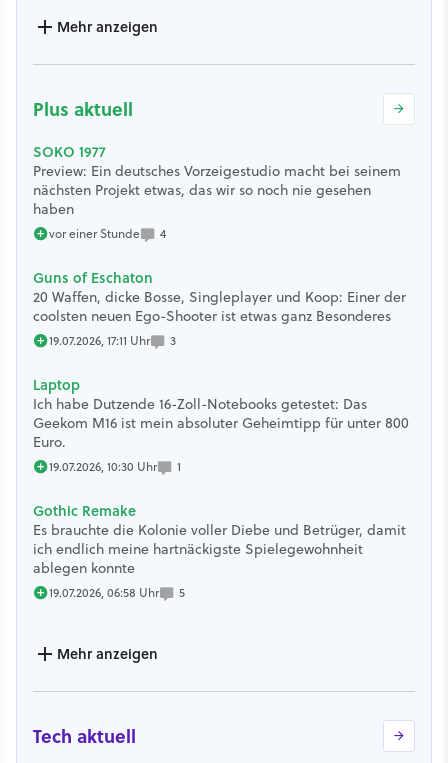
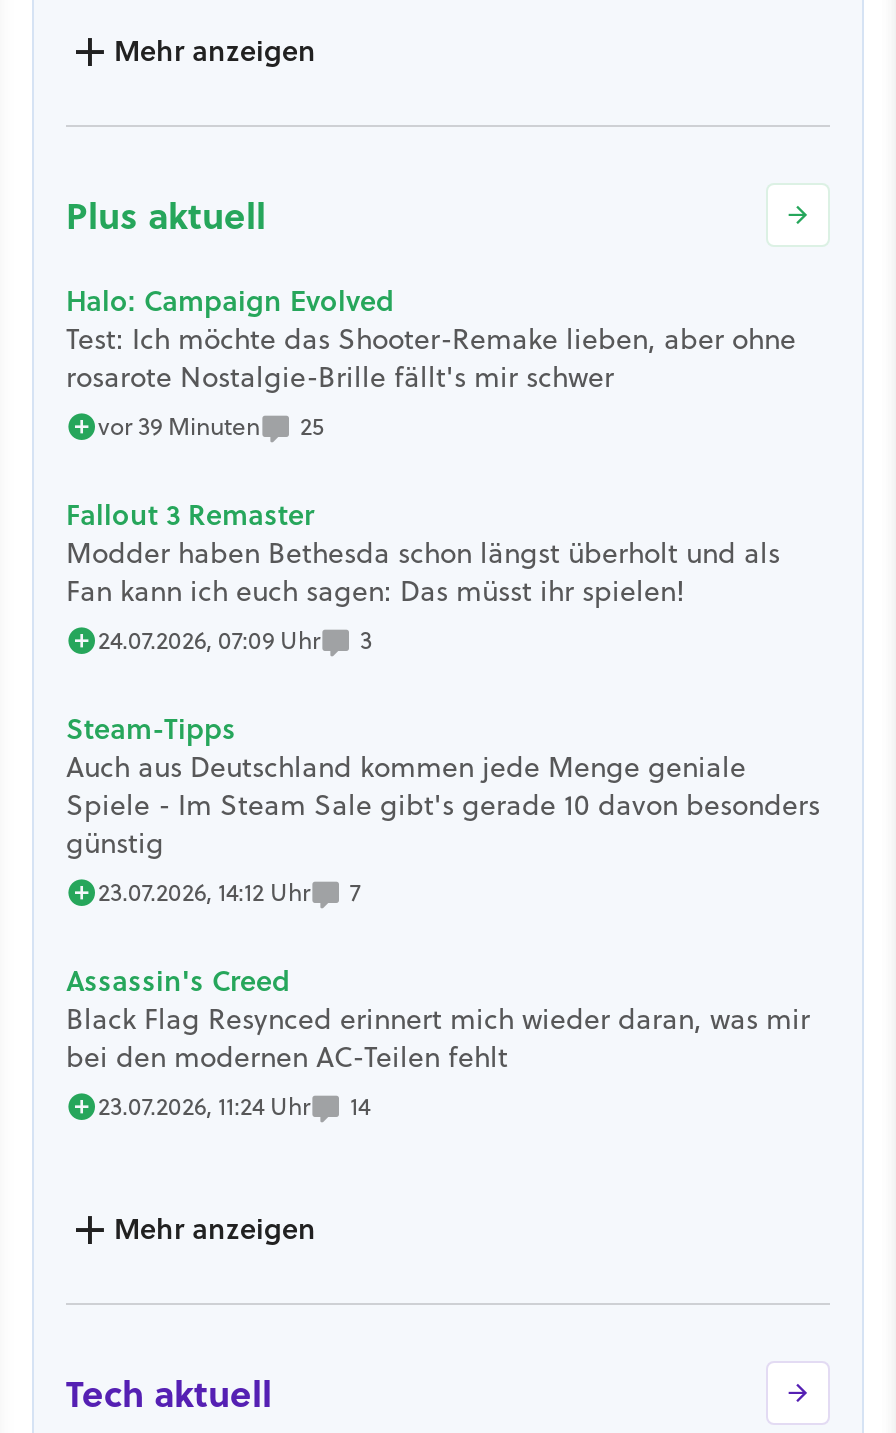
- SOKO 1977
- Preview: Ein deutsches Vorzeigestudio macht bei seinem
- nächsten Projekt etwas, das wir so noch nie gesehen
- haben
- vor einer Stunde
- 4
+ Halo: Campaign Evolved
+ Test: Ich möchte das Shooter-Remake lieben, aber ohne
+ rosarote Nostalgie-Brille fällt's mir schwer
+ vor 39 Minuten
+ 25

- Guns of Eschaton
- 20 Waffen, dicke Bosse, Singleplayer und Koop: Einer der
- coolsten neuen Ego-Shooter ist etwas ganz Besonderes
- 19.07.2026, 17:11 Uhr
+ Fallout 3 Remaster
+ Modder haben Bethesda schon längst überholt und als
+ Fan kann ich euch sagen: Das müsst ihr spielen!
+ 24.07.2026, 07:09 Uhr

- Laptop
- Ich habe Dutzende 16-Zoll-Notebooks getestet: Das
- Geekom M16 ist mein absoluter Geheimtipp für unter 800
- Euro.
- 19.07.2026, 10:30 Uhr
- 1
+ Steam-Tipps
+ Auch aus Deutschland kommen jede Menge geniale
+ Spiele - Im Steam Sale gibt's gerade 10 davon besonders
+ günstig
+ 23.07.2026, 14:12 Uhr
+ 7

- Gothic Remake
- Es brauchte die Kolonie voller Diebe und Betrüger, damit
- ich endlich meine hartnäckigste Spielegewohnheit
- ablegen konnte
- 19.07.2026, 06:58 Uhr
- 5
+ Assassin's Creed
+ Black Flag Resynced erinnert mich wieder daran, was mir
+ bei den modernen AC-Teilen fehlt
+ 23.07.2026, 11:24 Uhr
+ 14
